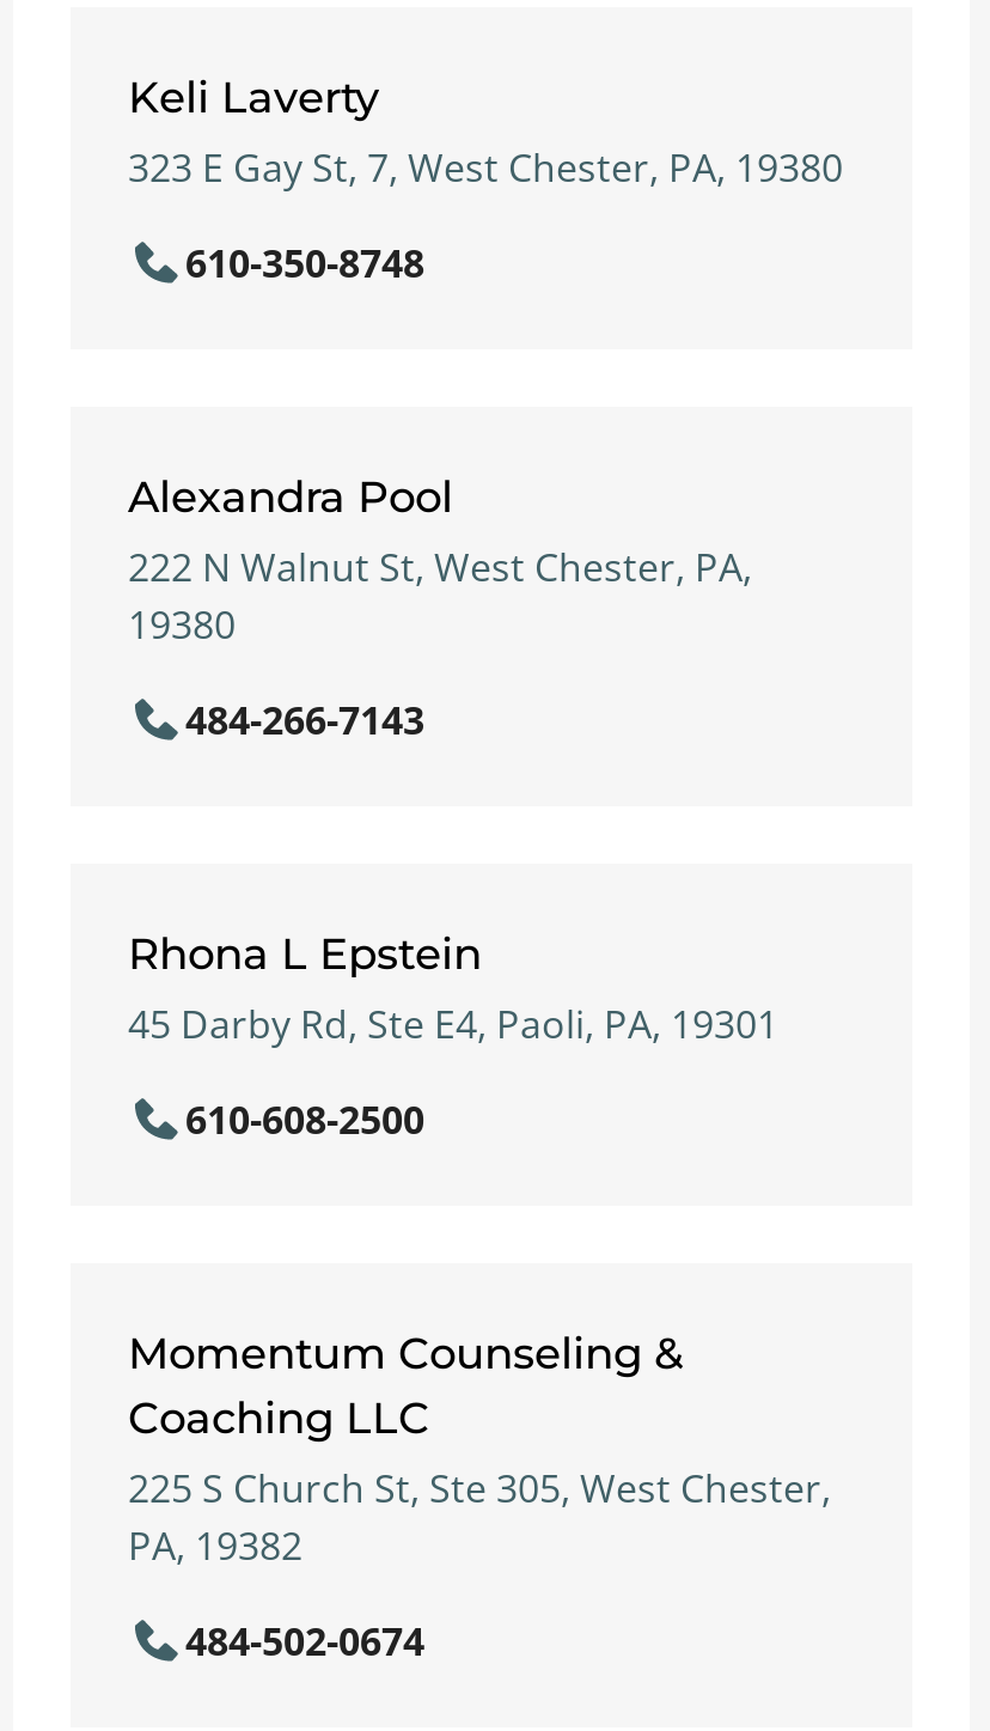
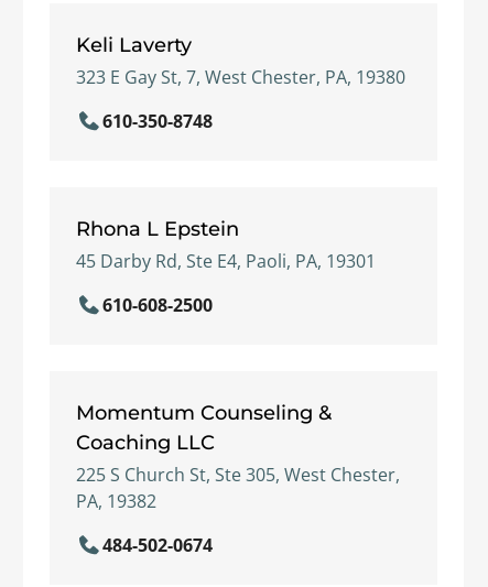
- Alexandra Pool
- 222 N Walnut St, West Chester, PA,
- 19380
- 484-266-7143
